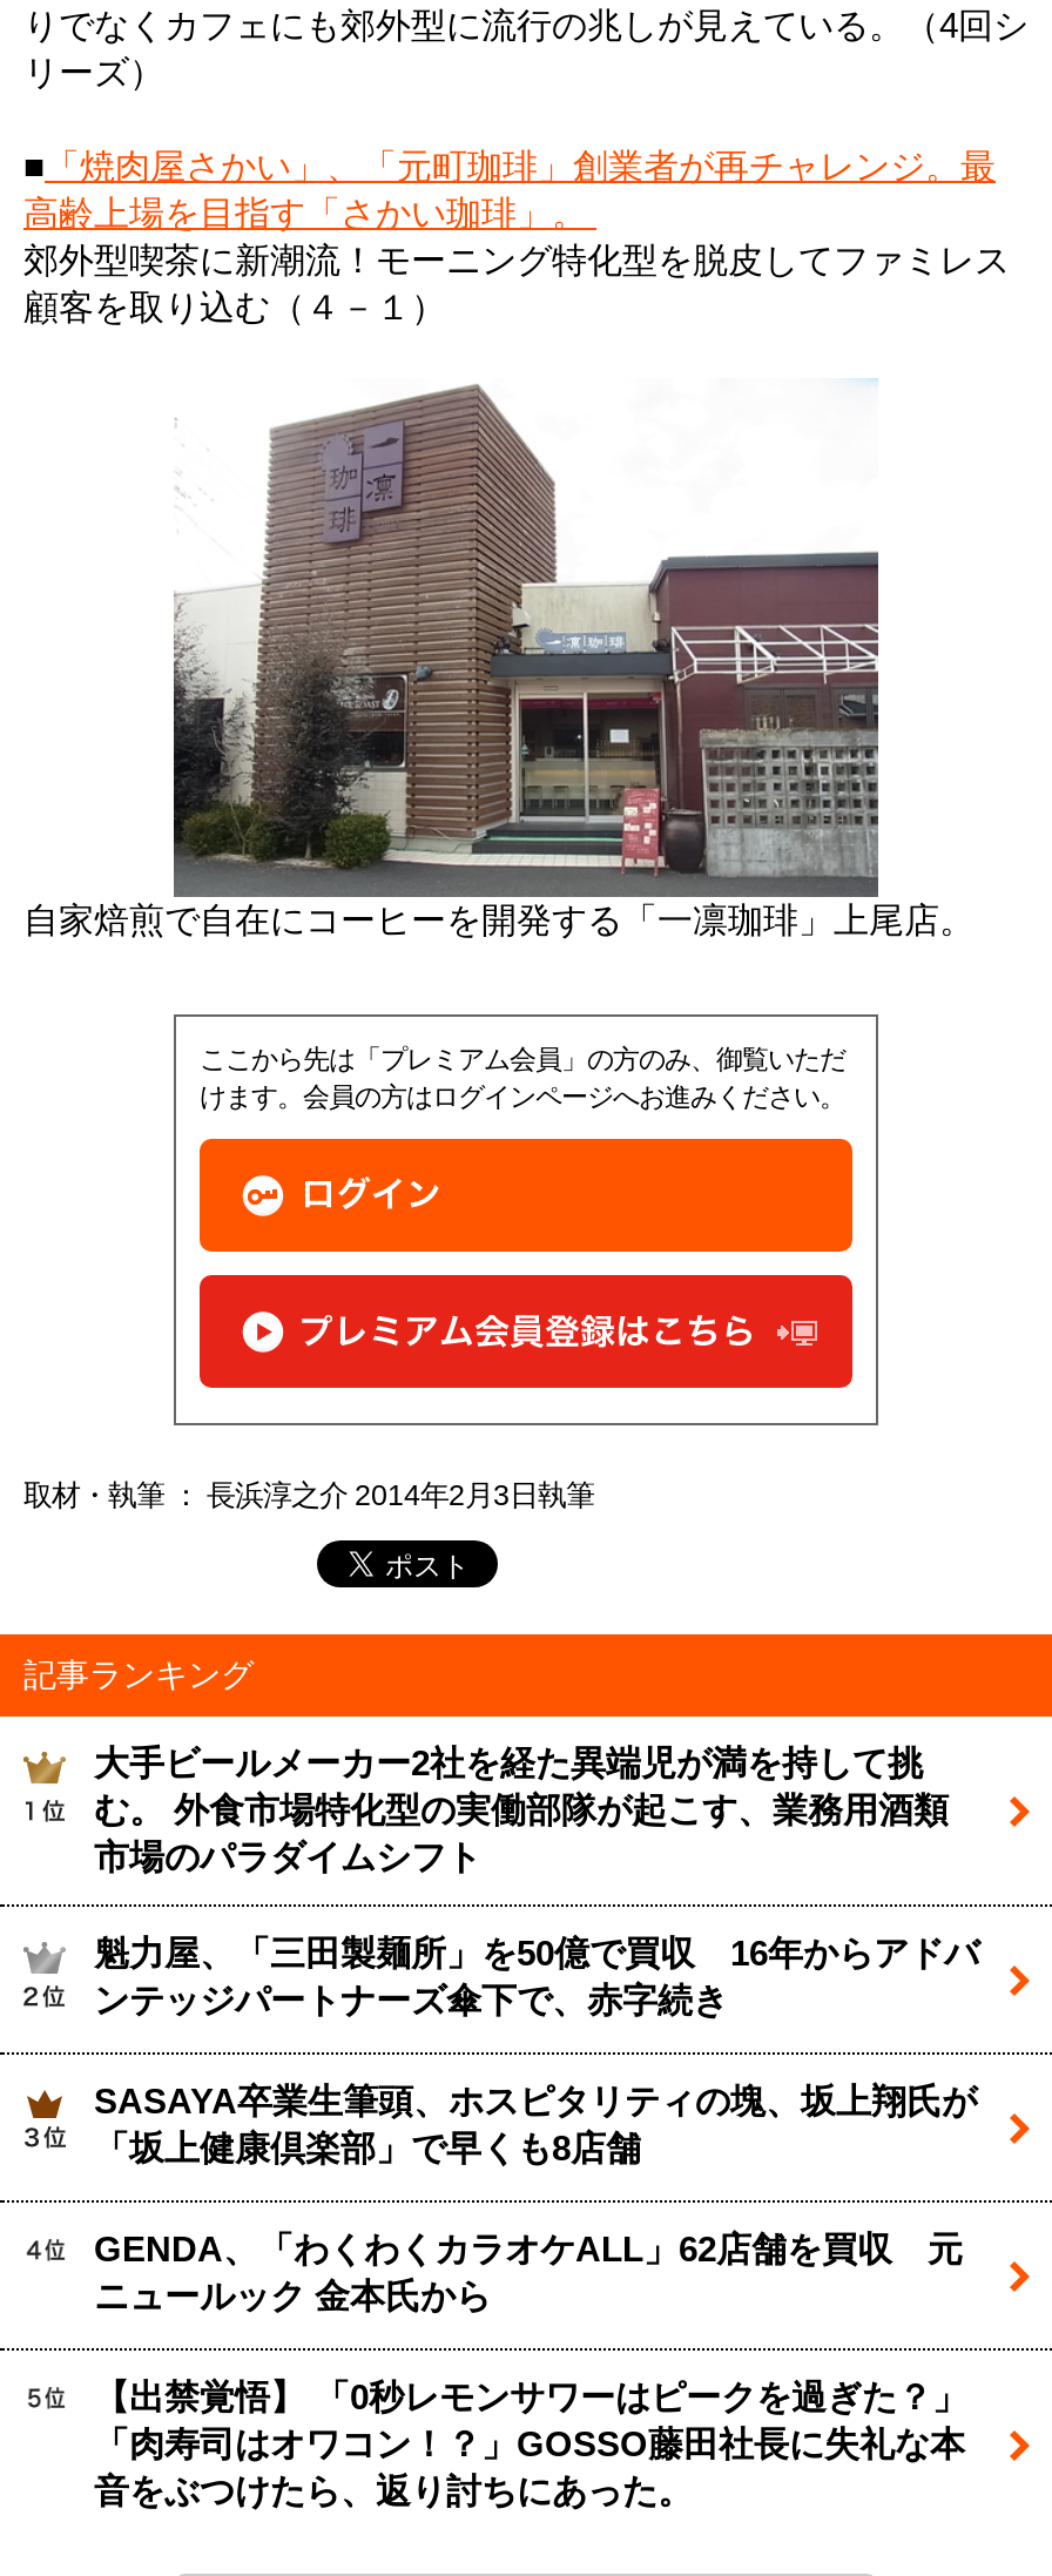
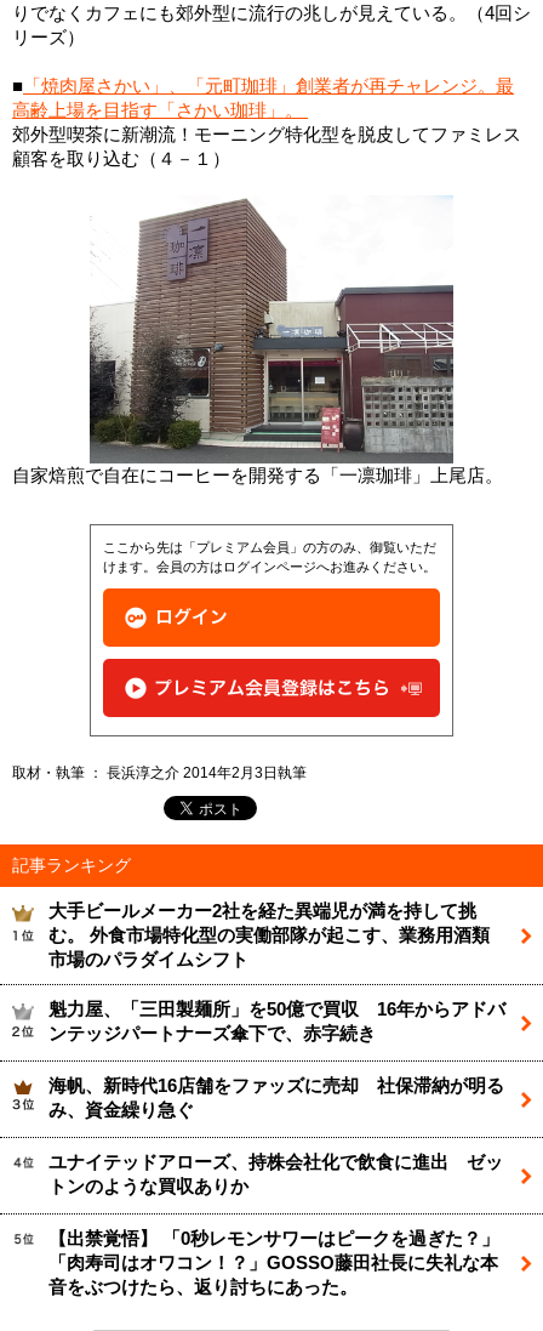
- SASAYA卒業生筆頭、ホスピタリティの塊、坂上翔氏が
- 「坂上健康倶楽部」で早くも8店舗
+ 海帆、新時代16店舗をファッズに売却 社保滞納が明る
+ み、資金繰り急ぐ

- GENDA、「わくわくカラオケALL」62店舗を買収 元
- ニュールック 金本氏から
+ ユナイテッドアローズ、持株会社化で飲食に進出 ゼッ
+ トンのような買収ありか
